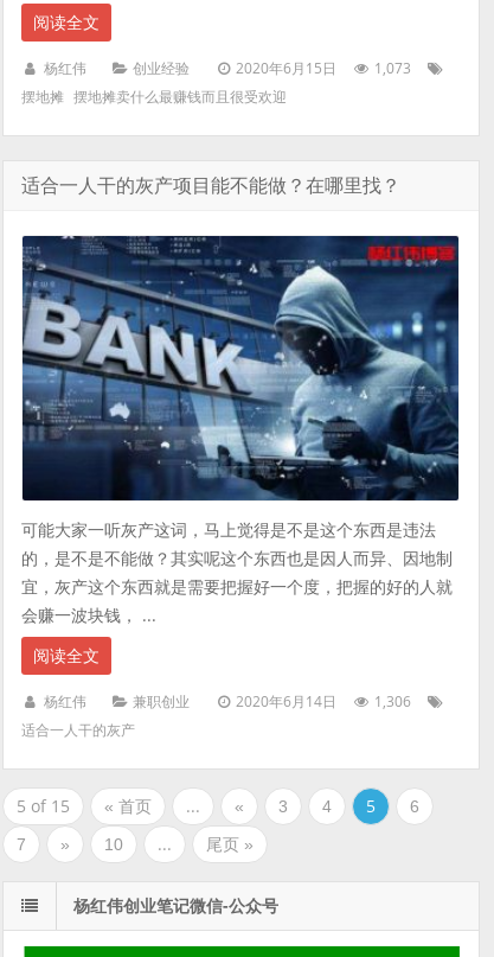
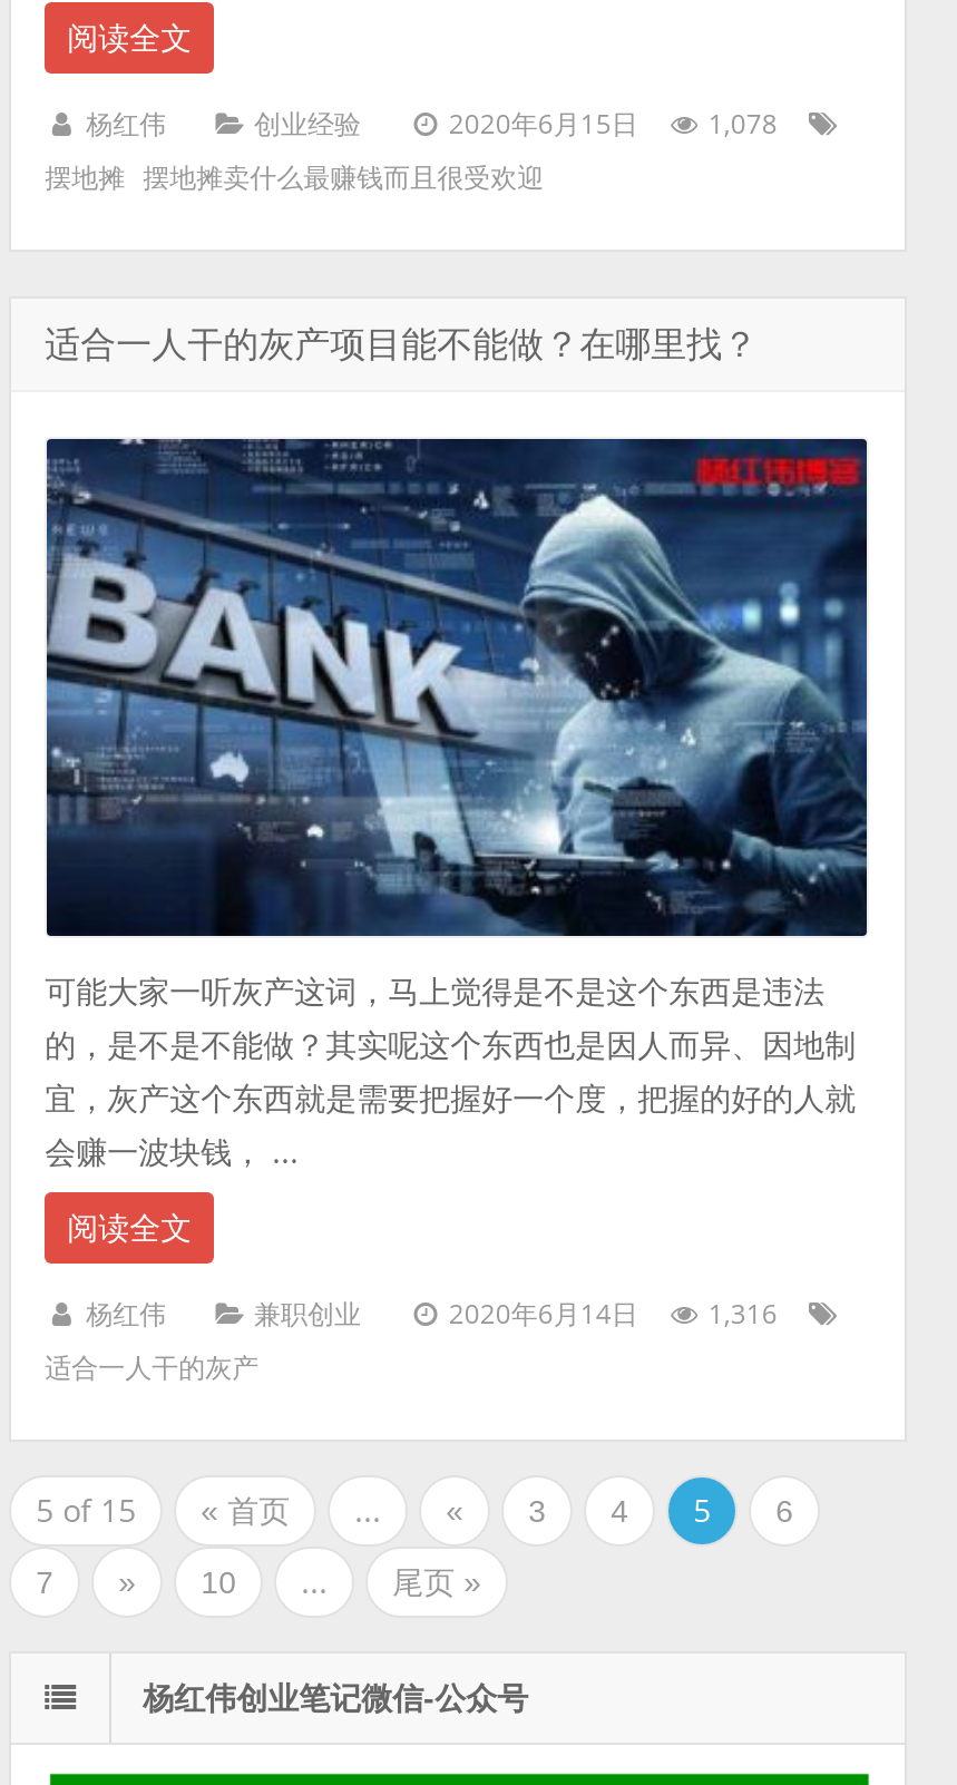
- 2020年6月15日 1,073
+ 2020年6月15日 1,078

- 2020年6月14日 1,306
+ 2020年6月14日 1,316
